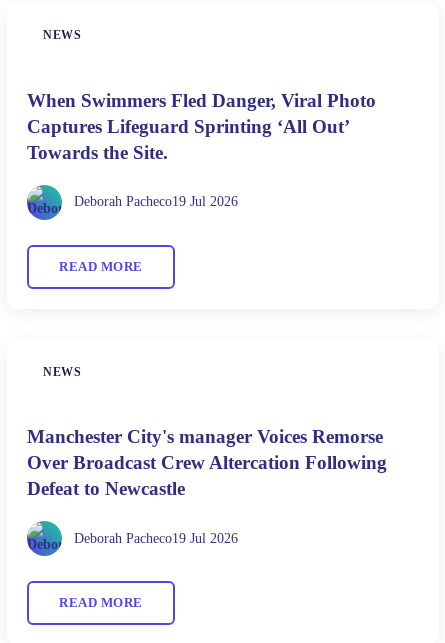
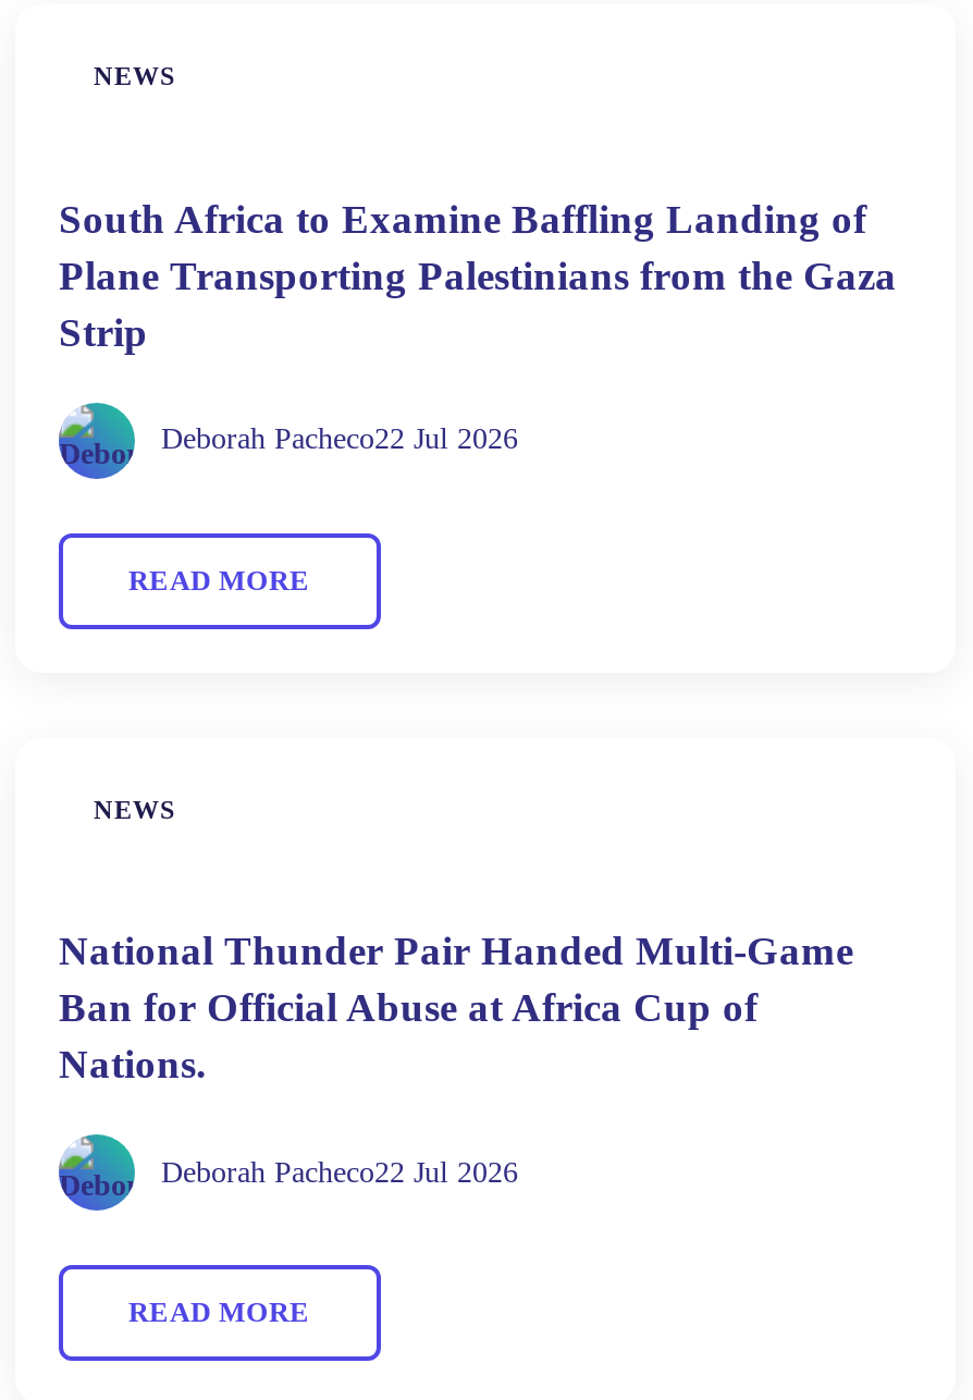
- When Swimmers Fled Danger, Viral Photo
- Captures Lifeguard Sprinting ‘All Out’
- Towards the Site.
+ South Africa to Examine Baffling Landing of
+ Plane Transporting Palestinians from the Gaza
+ Strip

- Deborah Pacheco19 Jul 2026
+ Deborah Pacheco22 Jul 2026

- Manchester City's manager Voices Remorse
- Over Broadcast Crew Altercation Following
- Defeat to Newcastle
+ National Thunder Pair Handed Multi-Game
+ Ban for Official Abuse at Africa Cup of
+ Nations.

- Deborah Pacheco19 Jul 2026
+ Deborah Pacheco22 Jul 2026
